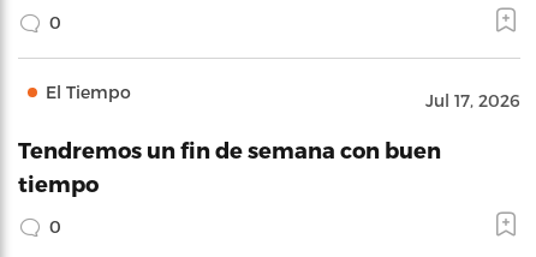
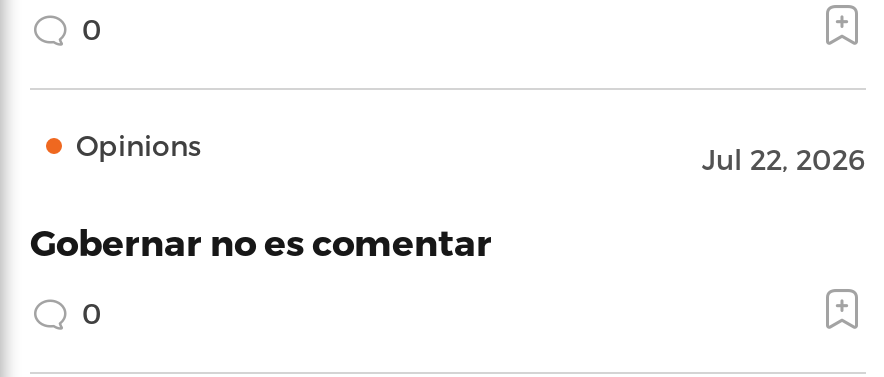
- El Tiempo
- Jul 17, 2026
+ Opinions
+ Jul 22, 2026

- Tendremos un fin de semana con buen
- tiempo
+ Gobernar no es comentar
